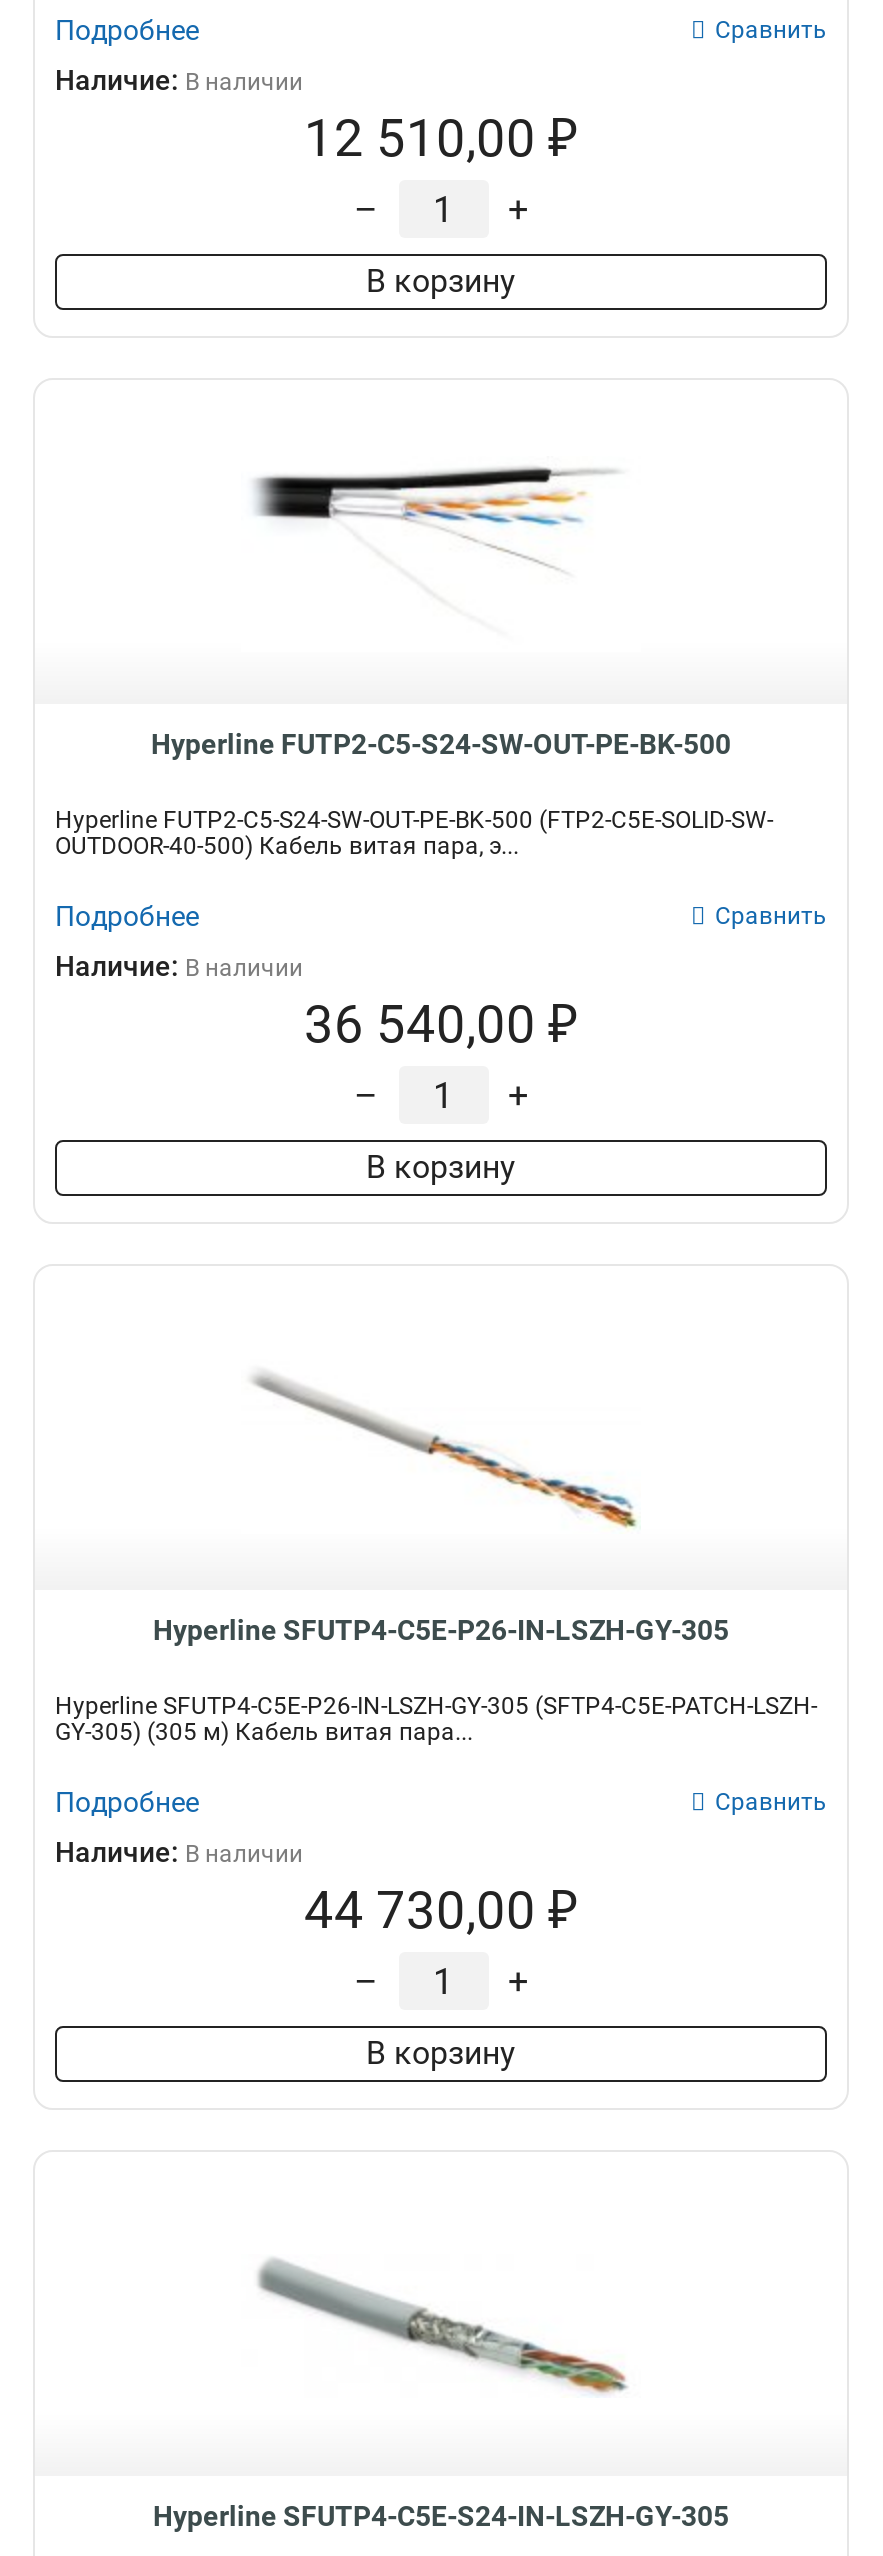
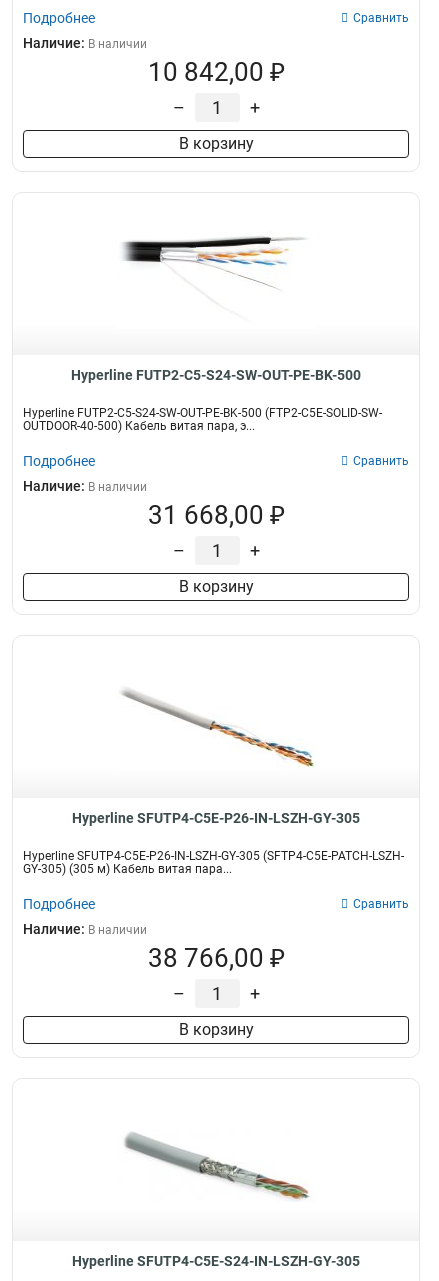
- 12 510,00 ₽
+ 10 842,00 ₽

- 36 540,00 ₽
+ 31 668,00 ₽

- 44 730,00 ₽
+ 38 766,00 ₽
